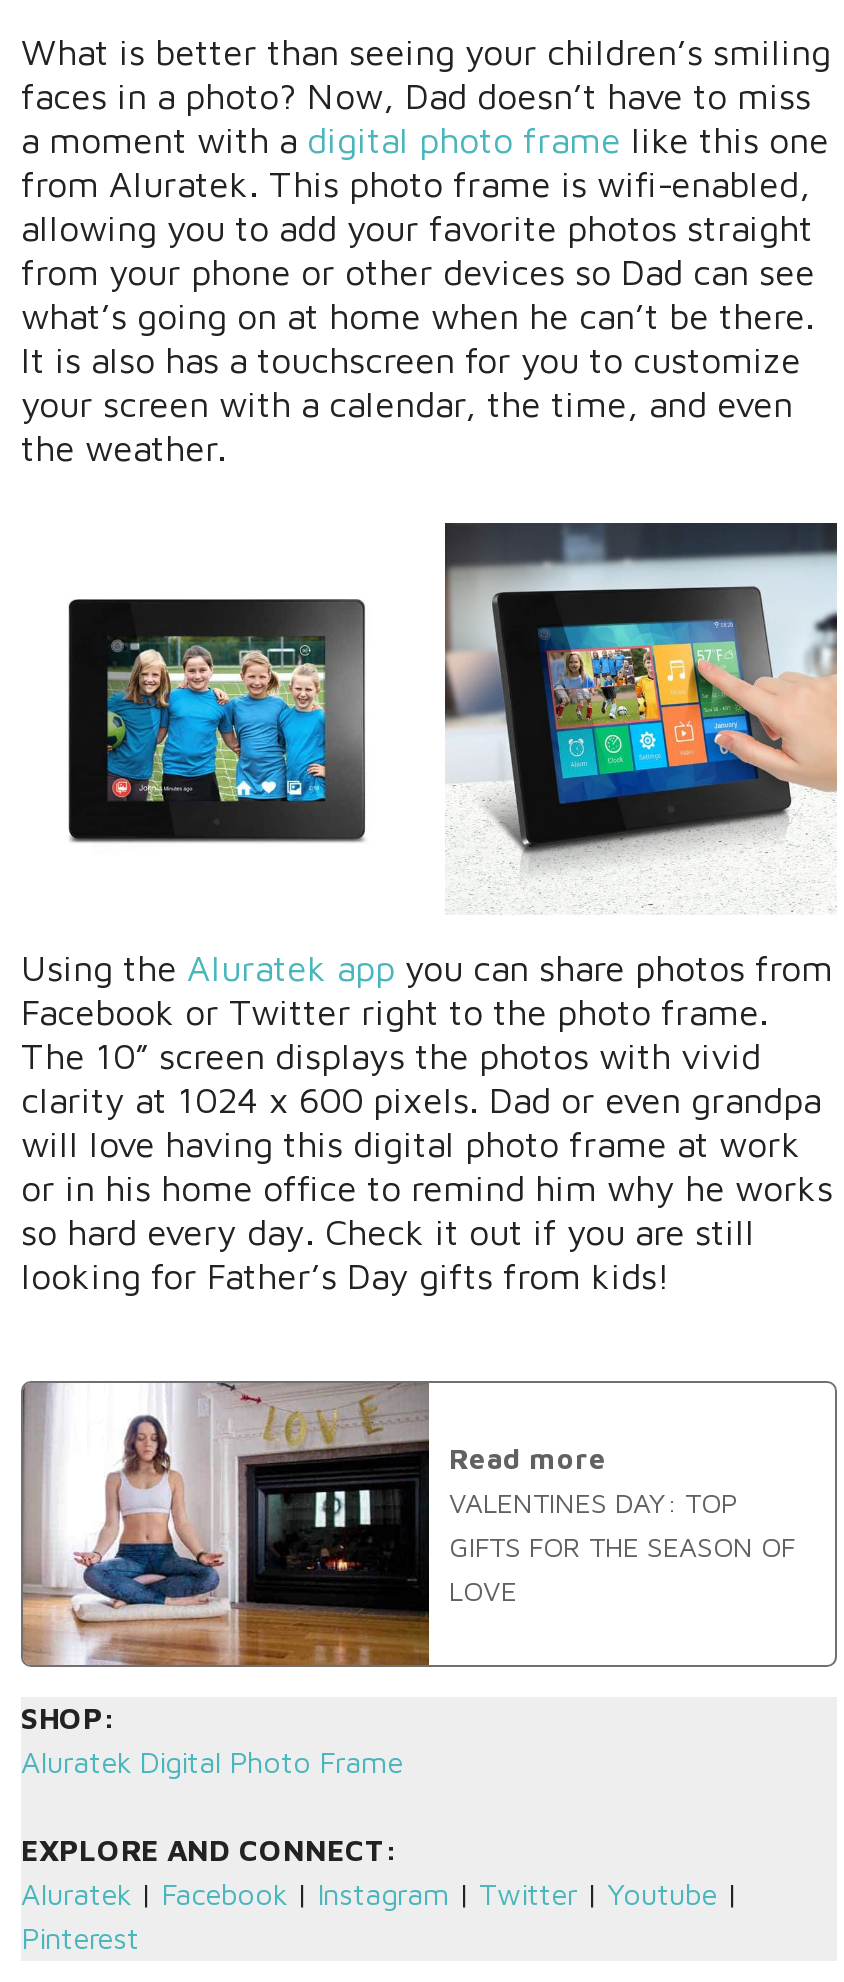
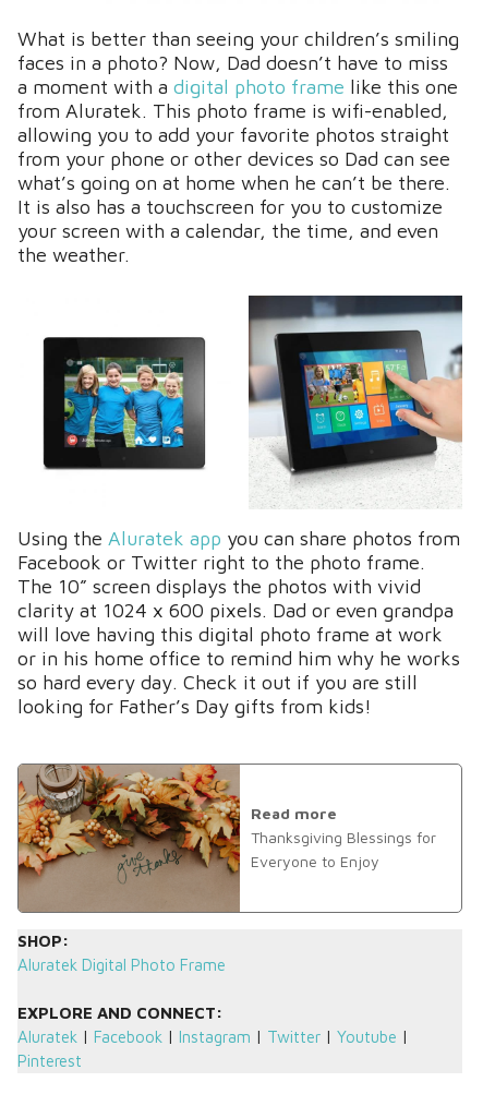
- [image]
- VALENTINES DAY: TOP
- GIFTS FOR THE SEASON OF
- LOVE
+ [image]
+ Thanksgiving Blessings for
+ Everyone to Enjoy
